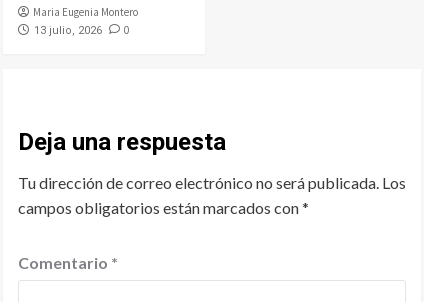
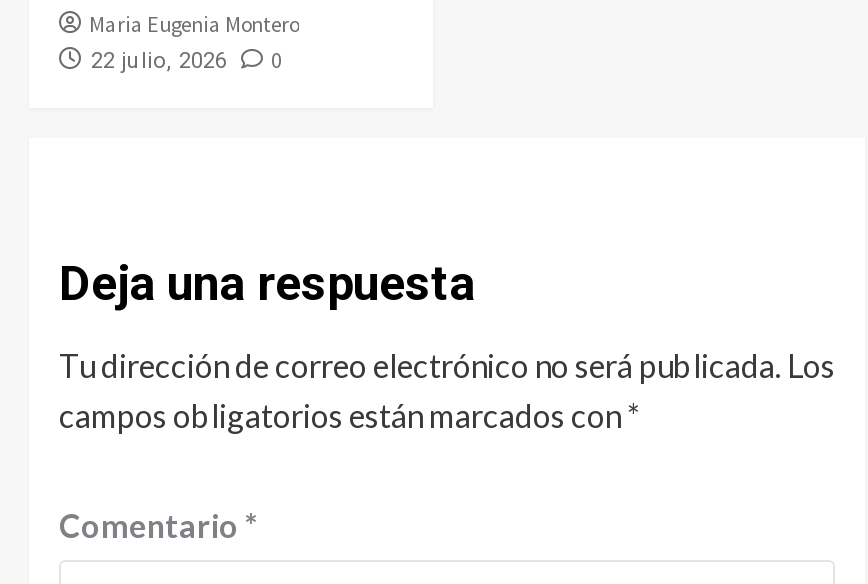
- 13 julio, 2026 0
+ 22 julio, 2026 0
